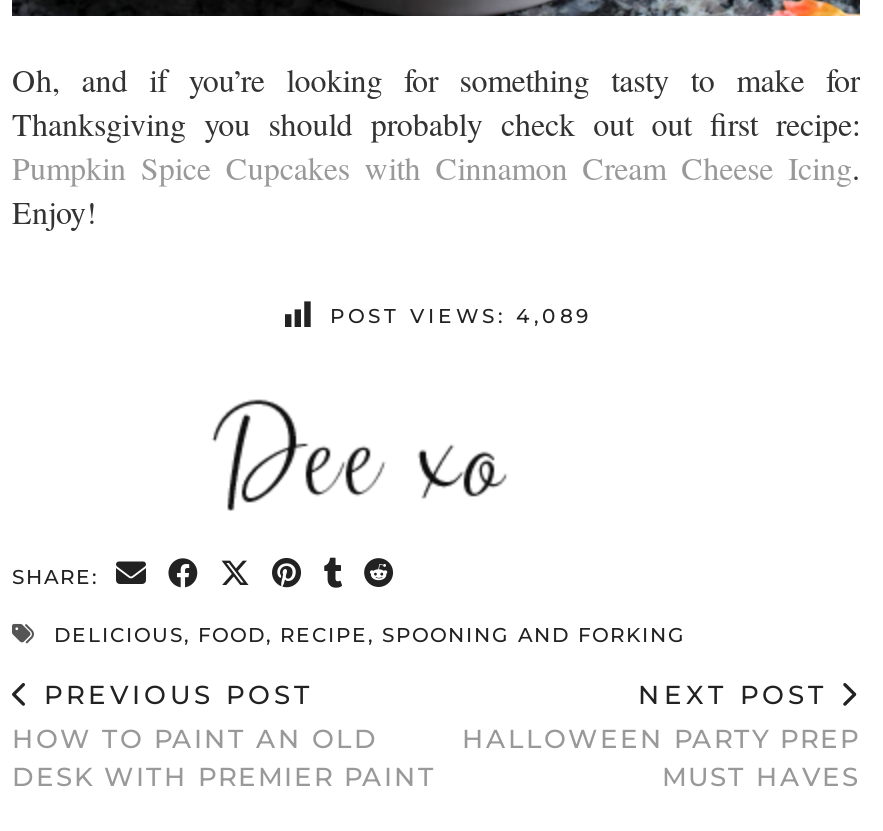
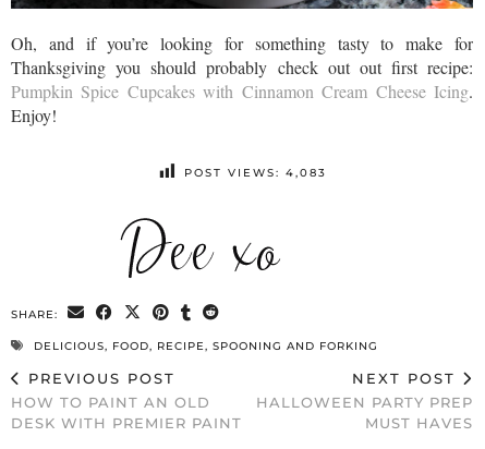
- POST VIEWS: 4,089
+ POST VIEWS: 4,083
